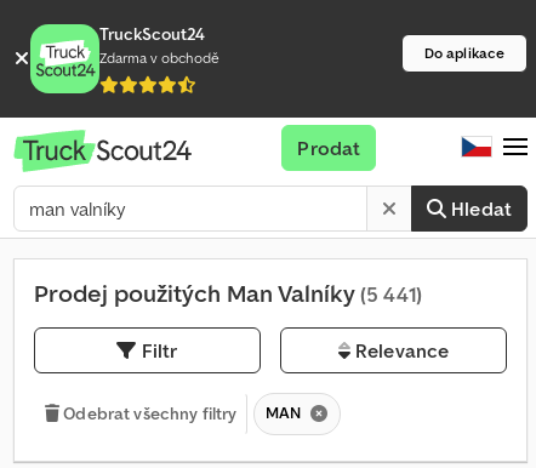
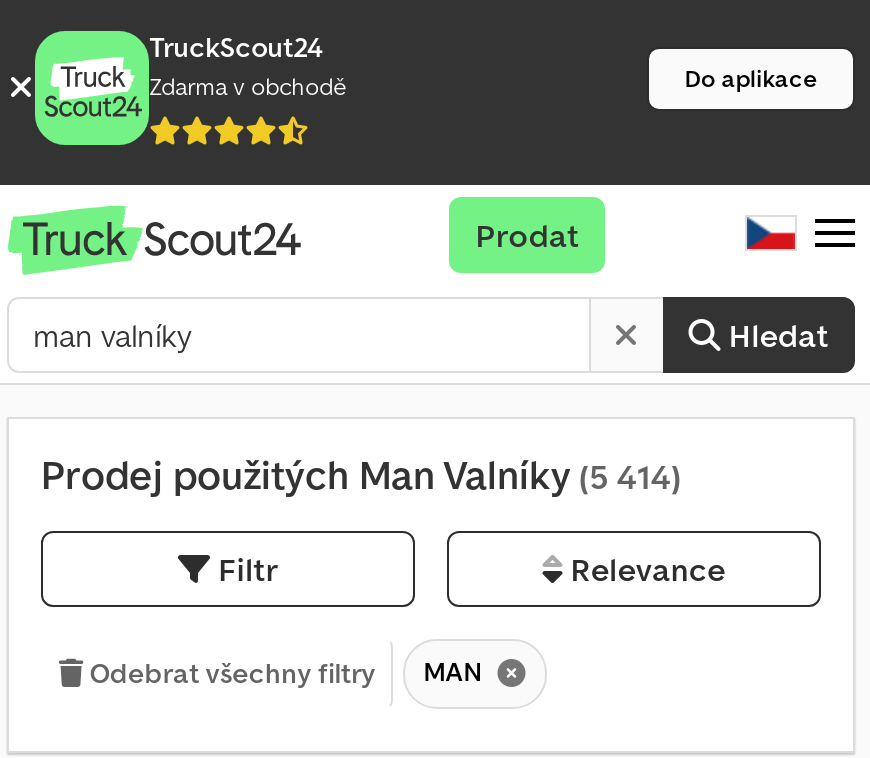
- Prodej použitých Man Valníky (5 441)
+ Prodej použitých Man Valníky (5 414)
